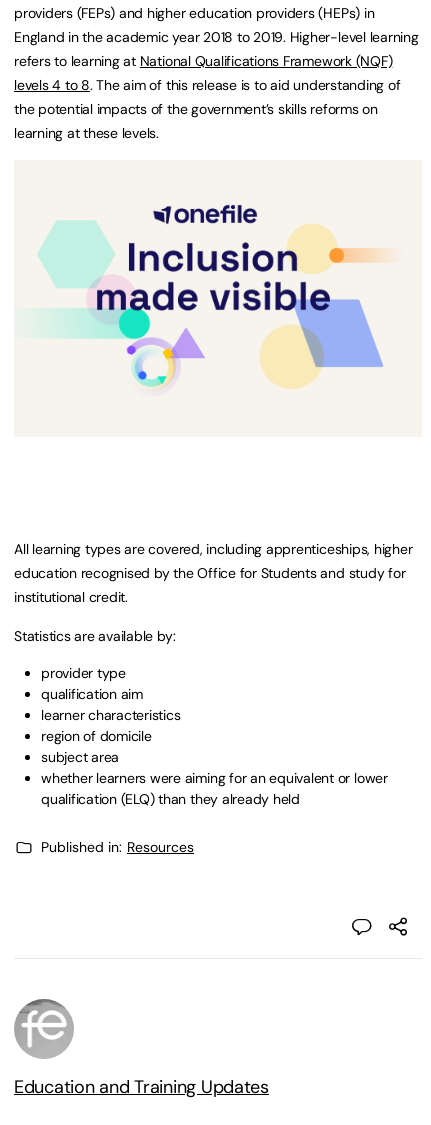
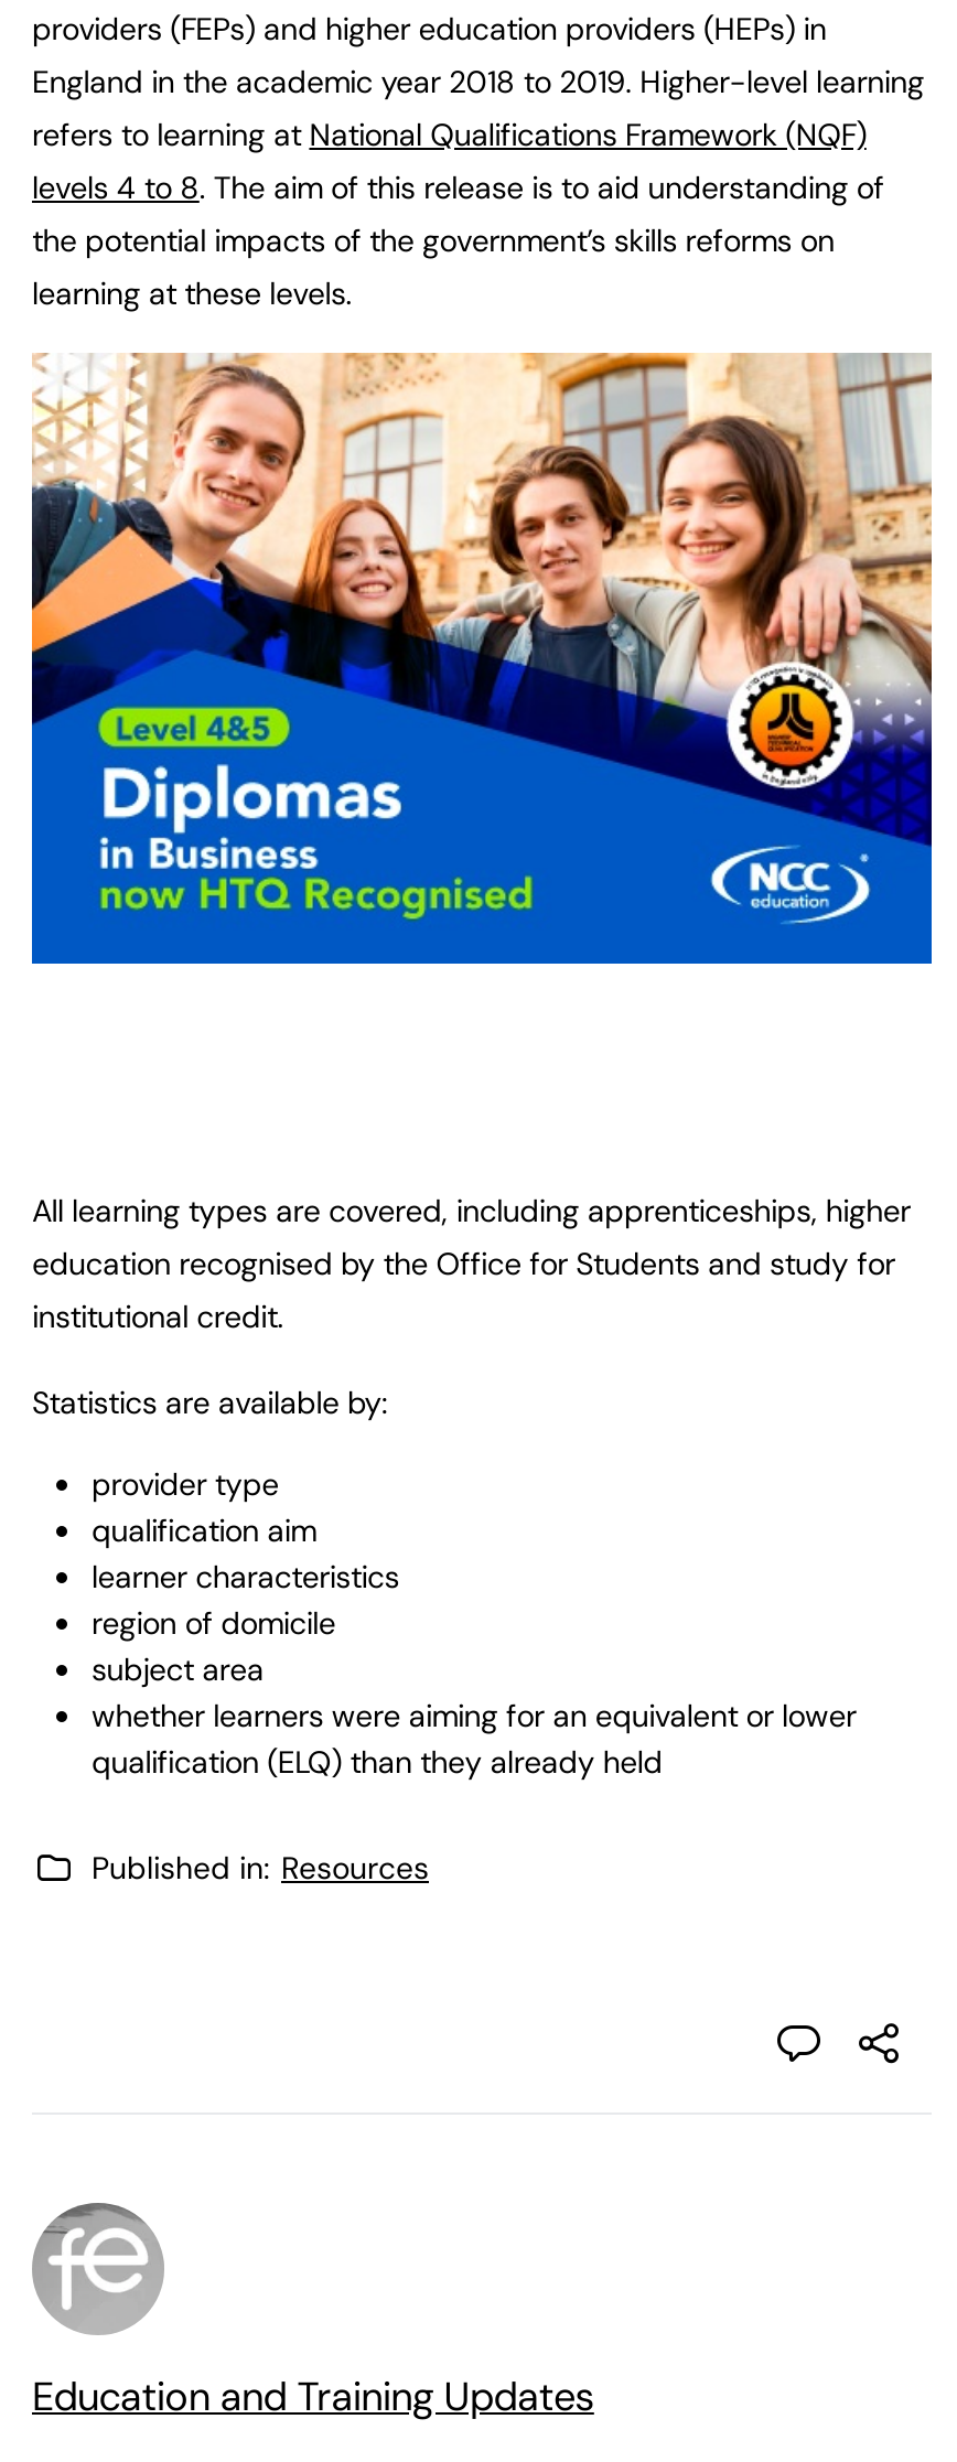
- [image]
+ [image]
